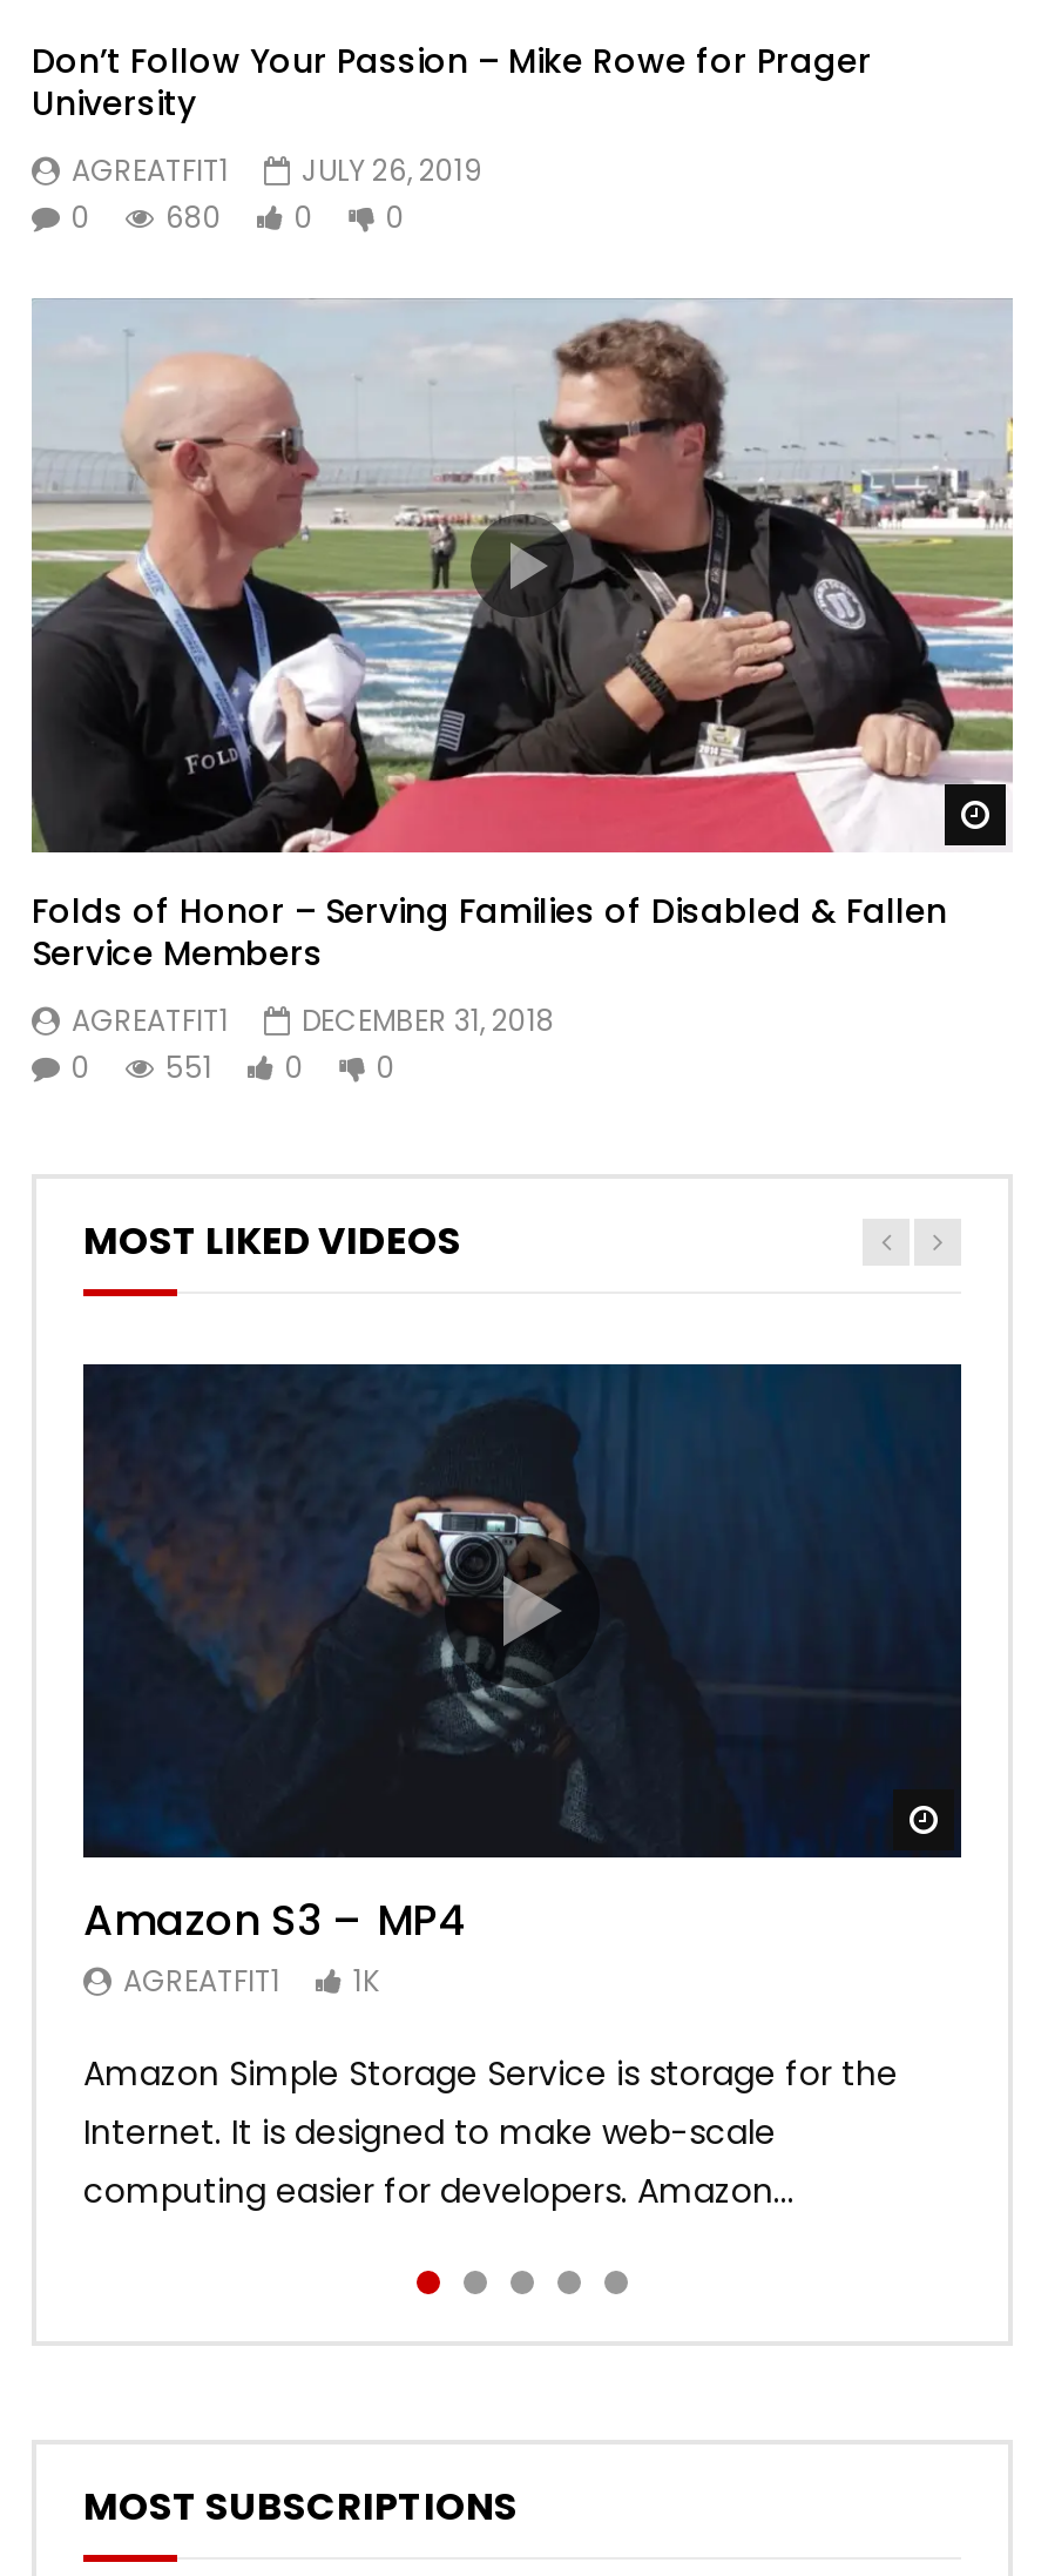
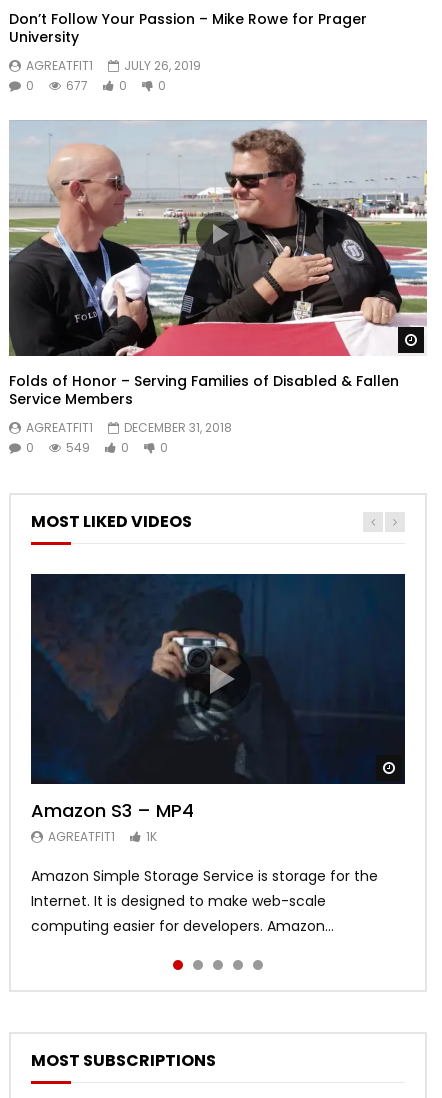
- 0 680 0 0
+ 0 677 0 0

- 0 551 0 0
+ 0 549 0 0
